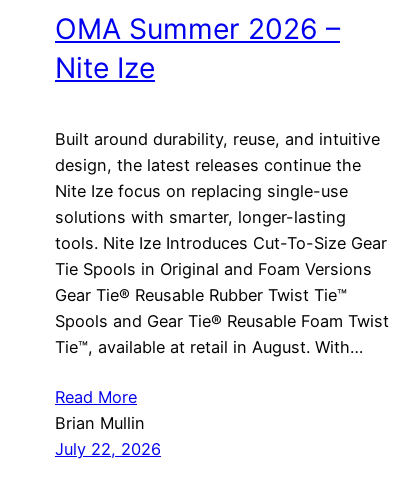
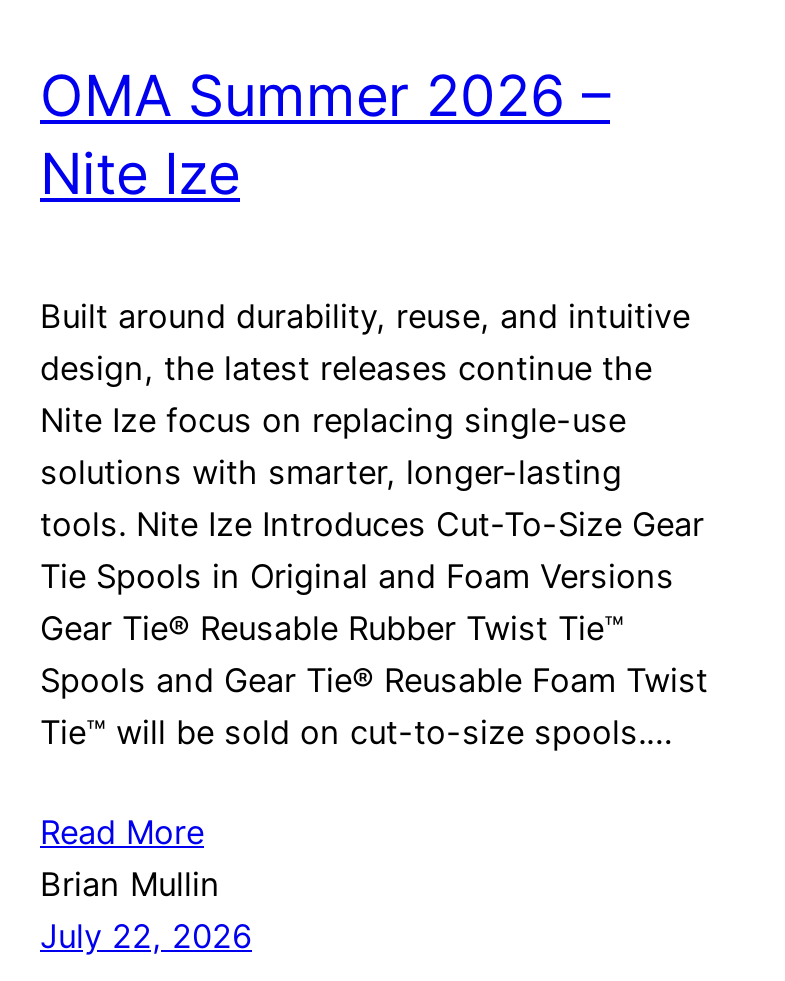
- Tie™, available at retail in August. With…
+ Tie™ will be sold on cut-to-size spools.…
